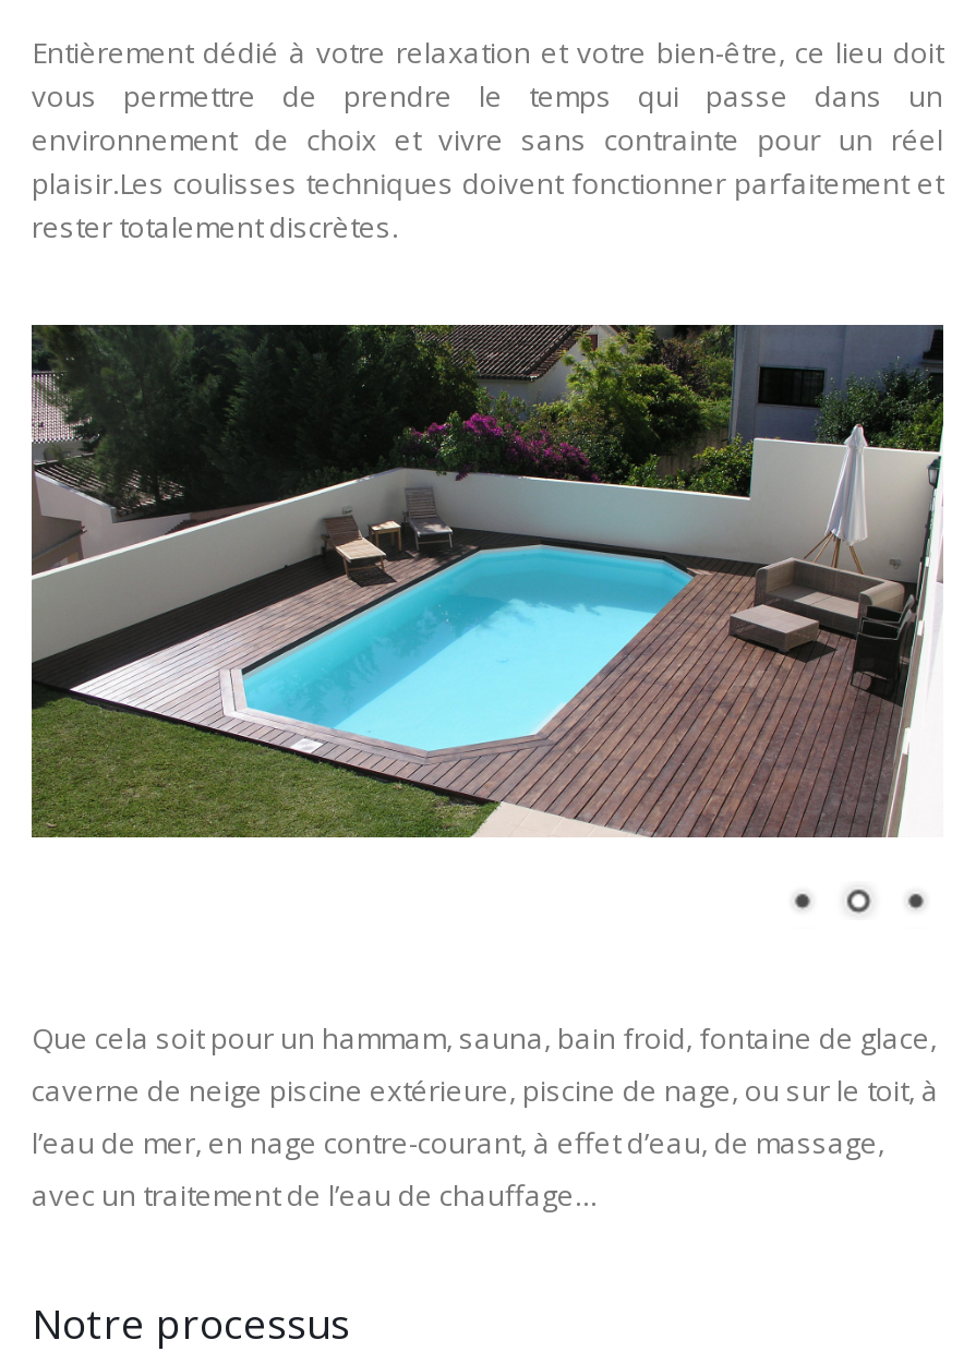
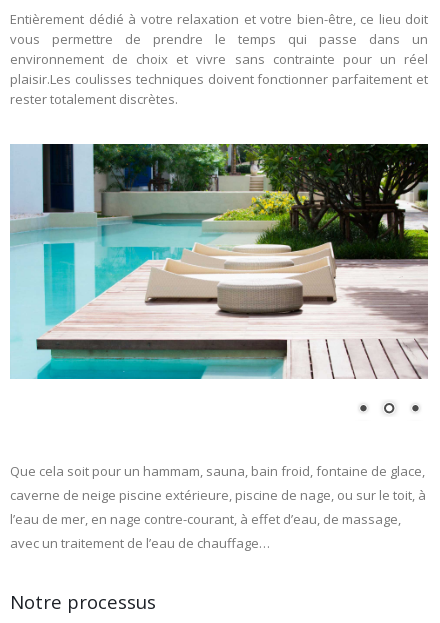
- [image]
+ [image]
